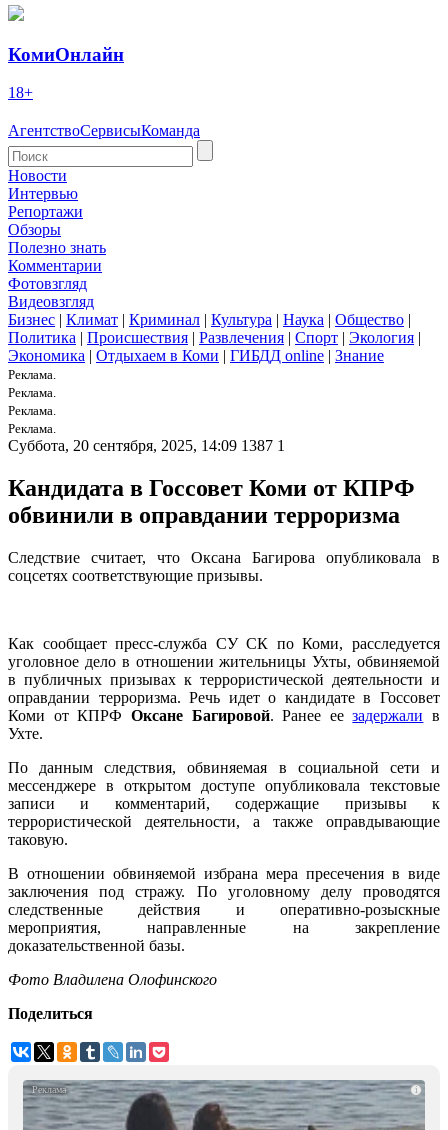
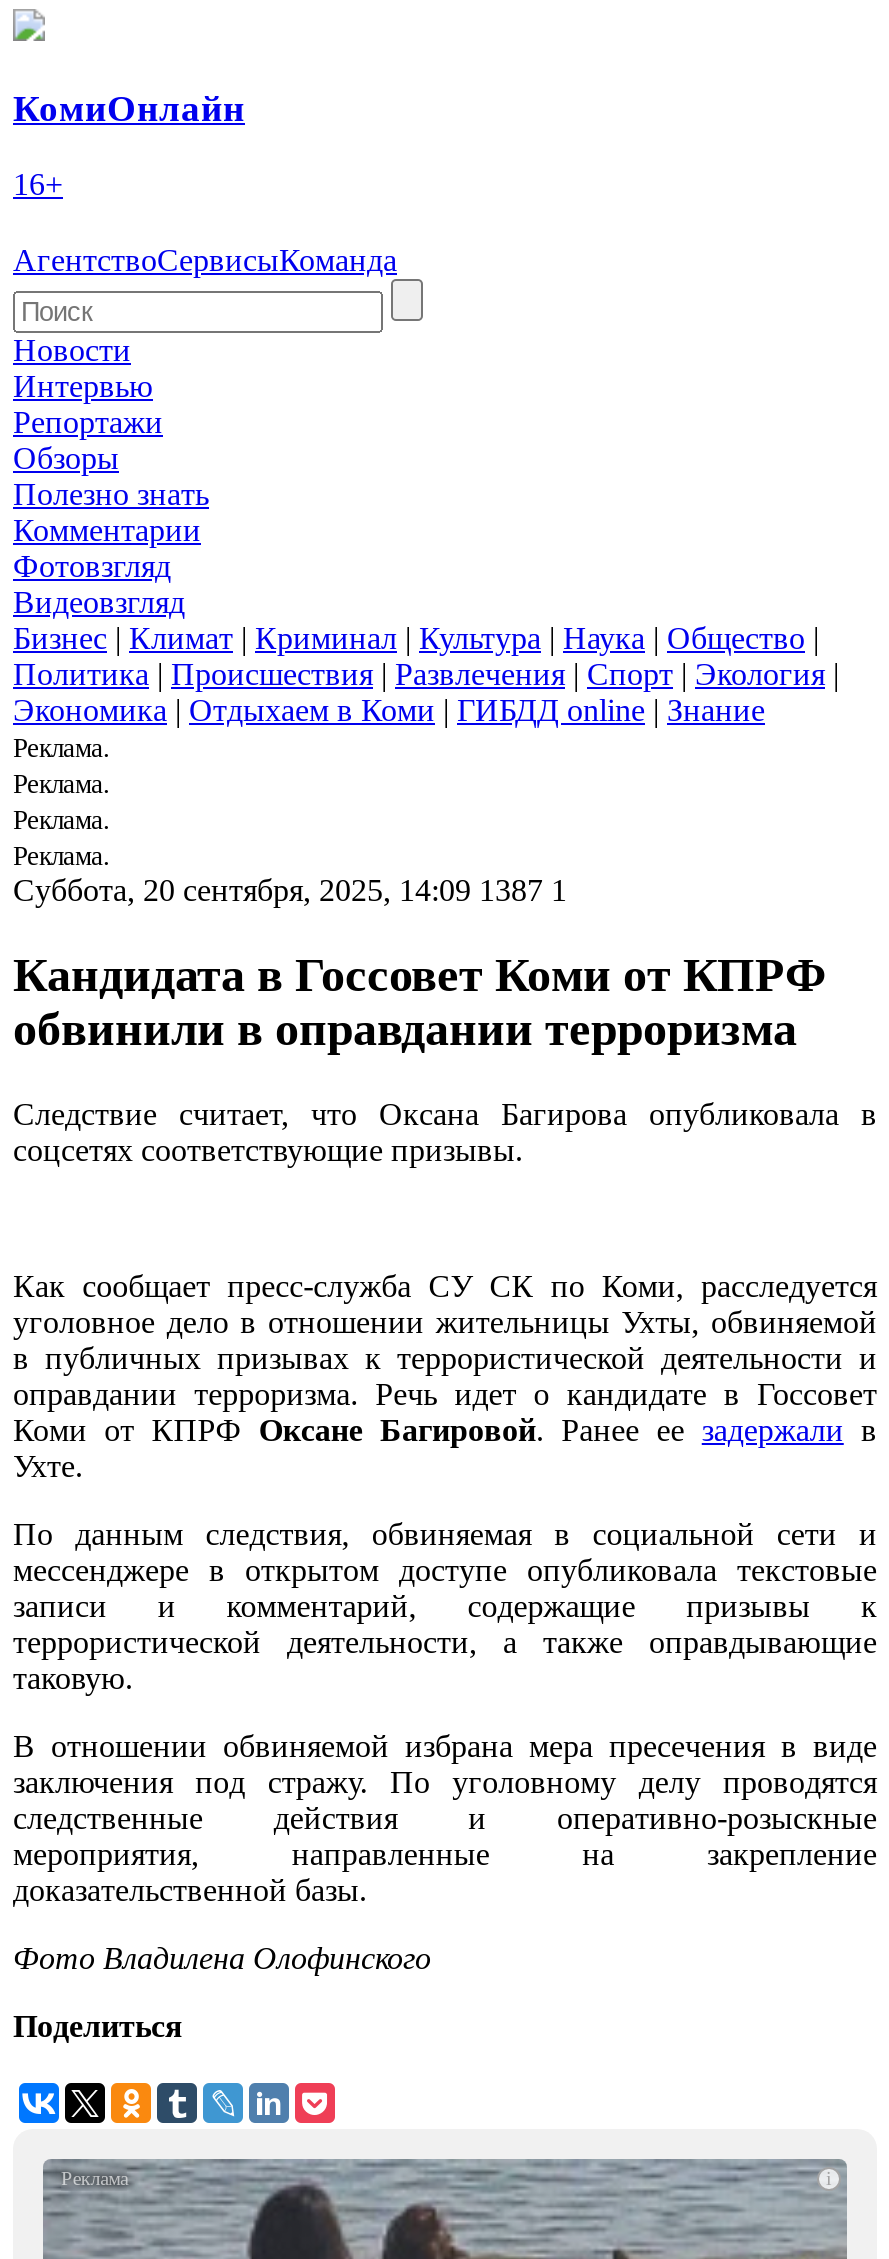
- 18+
+ 16+
